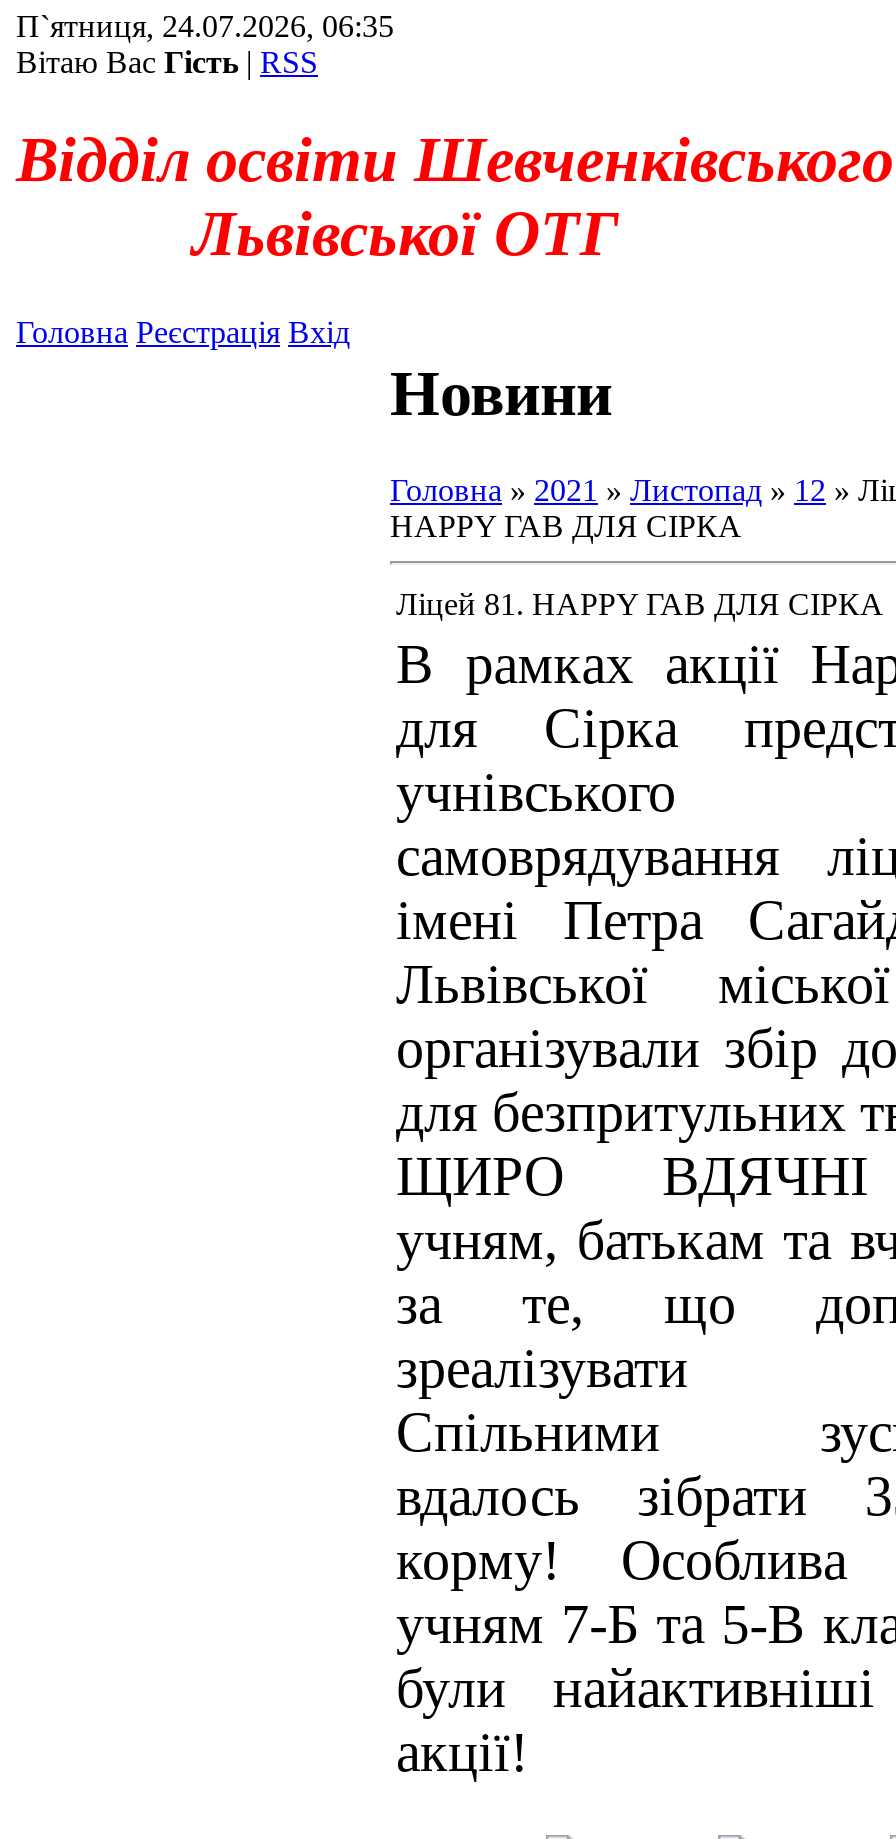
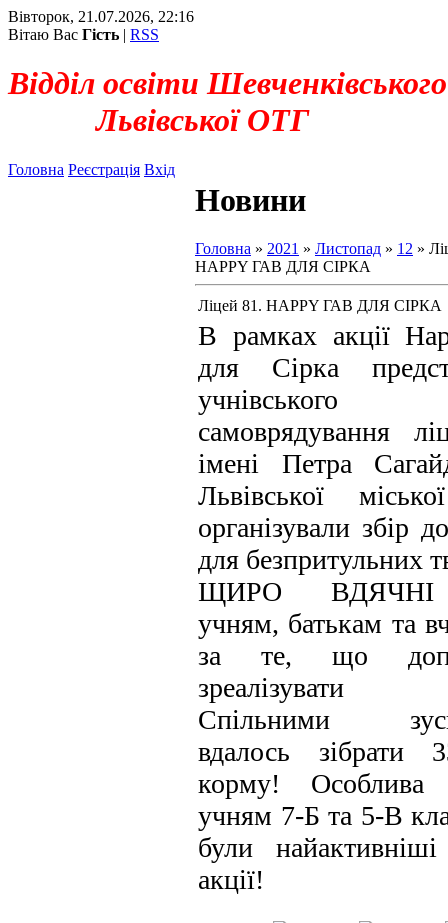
- П`ятниця, 24.07.2026, 06:35
+ Вівторок, 21.07.2026, 22:16
